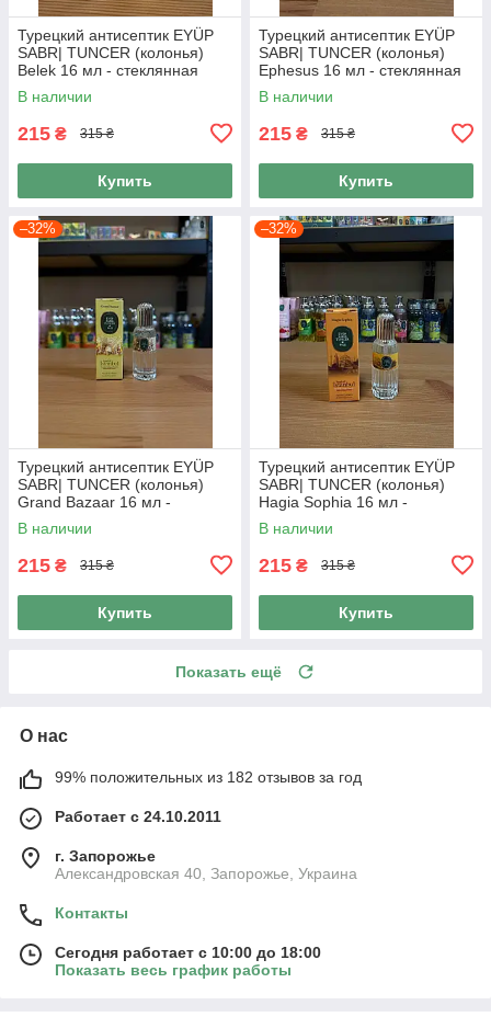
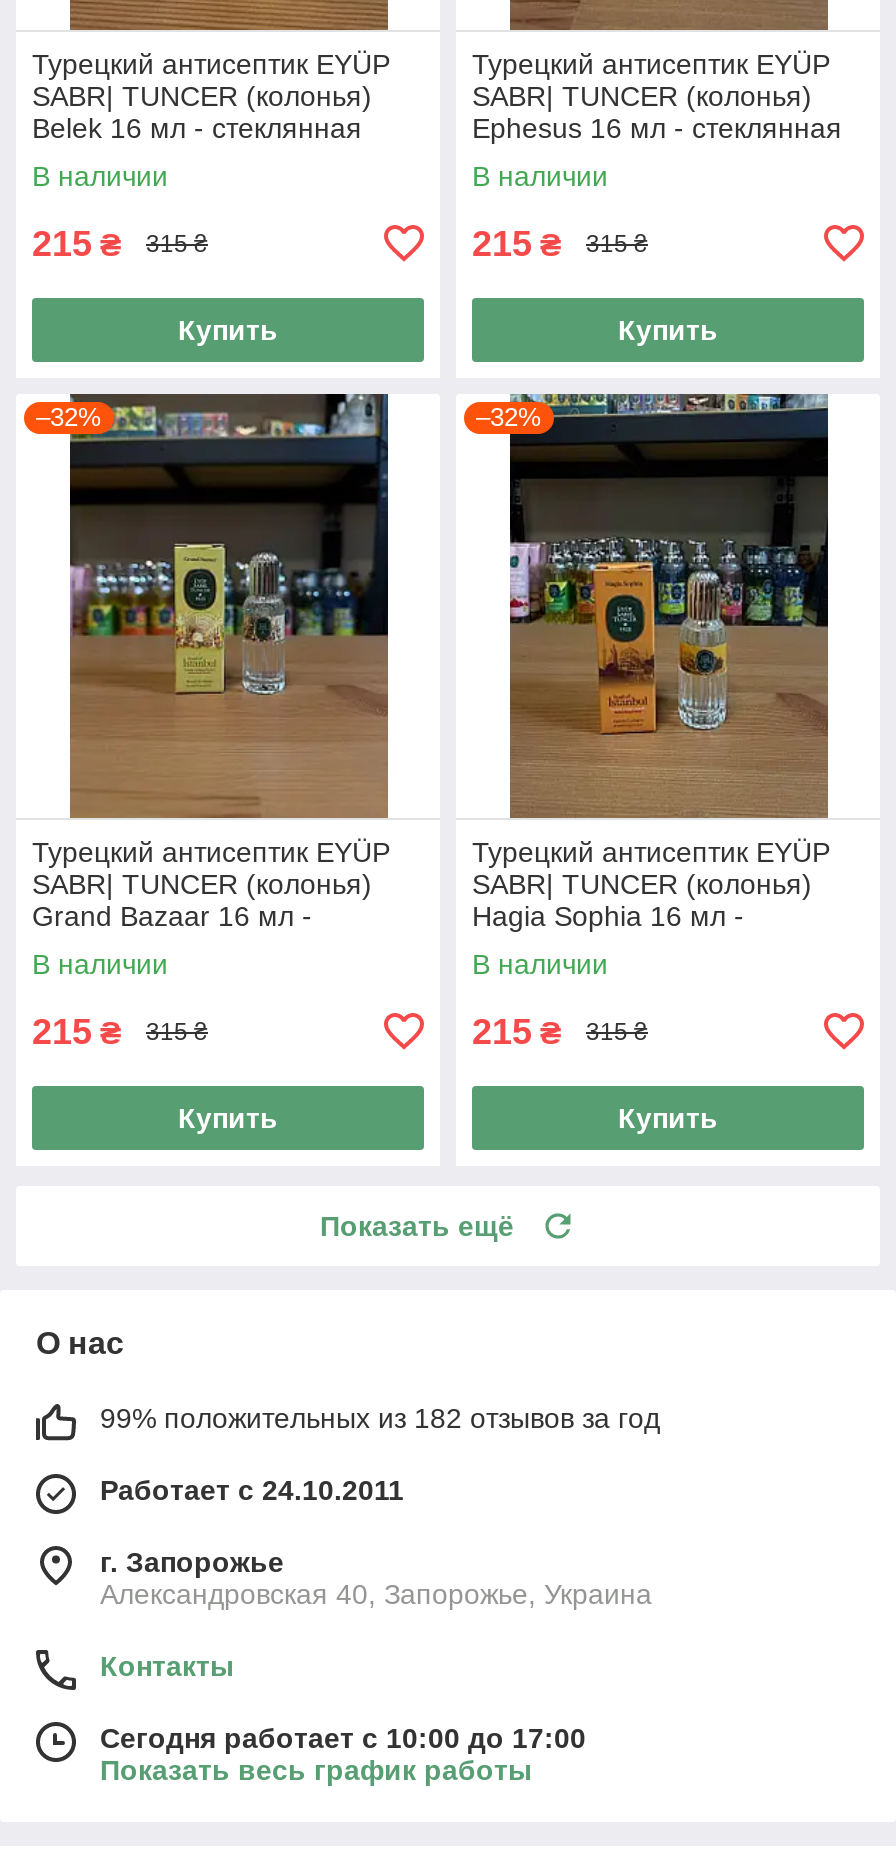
- Сегодня работает с 10:00 до 18:00
+ Сегодня работает с 10:00 до 17:00
